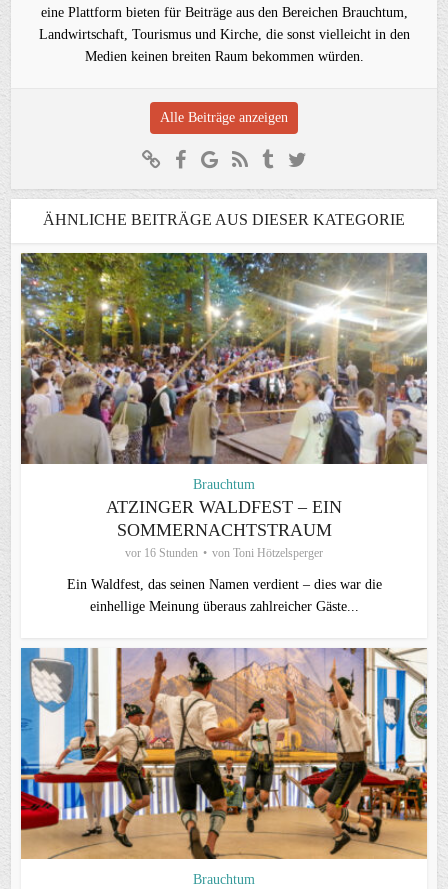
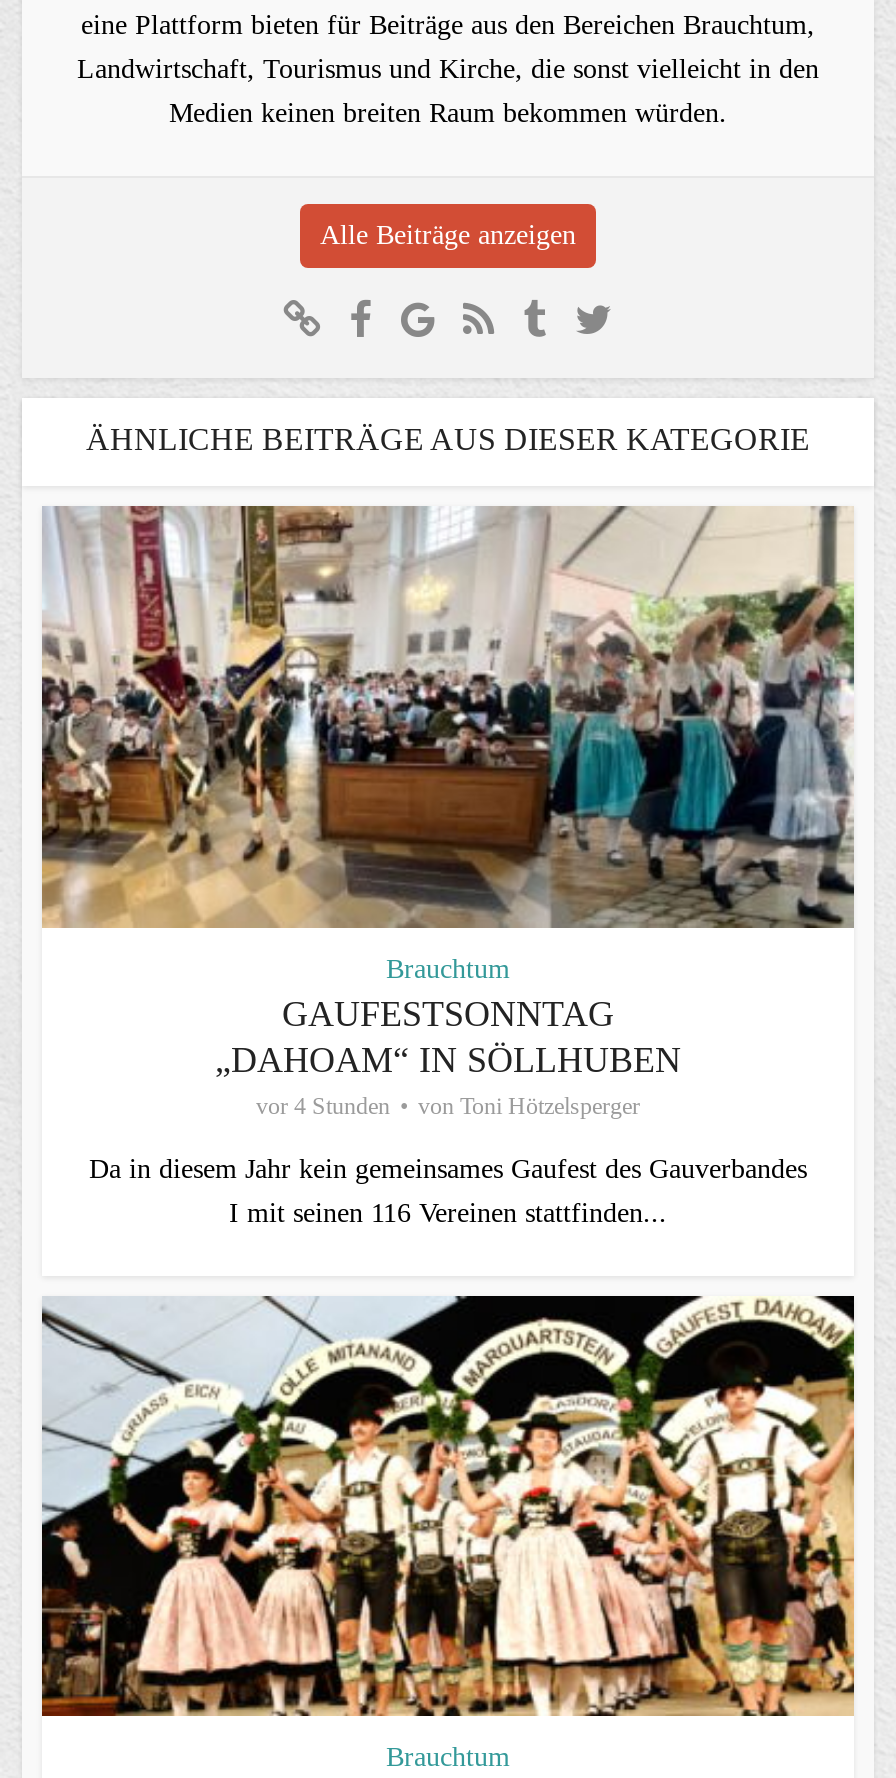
- [image]
- ATZINGER WALDFEST – EIN
- SOMMERNACHTSTRAUM
- vor 16 Stunden
+ [image]
+ GAUFESTSONNTAG
+ „DAHOAM“ IN SÖLLHUBEN
+ vor 4 Stunden

- Ein Waldfest, das seinen Namen verdient – dies war die
+ Da in diesem Jahr kein gemeinsames Gaufest des Gauverbandes

- einhellige Meinung überaus zahlreicher Gäste...
+ I mit seinen 116 Vereinen stattfinden...

- [image]
+ [image]
